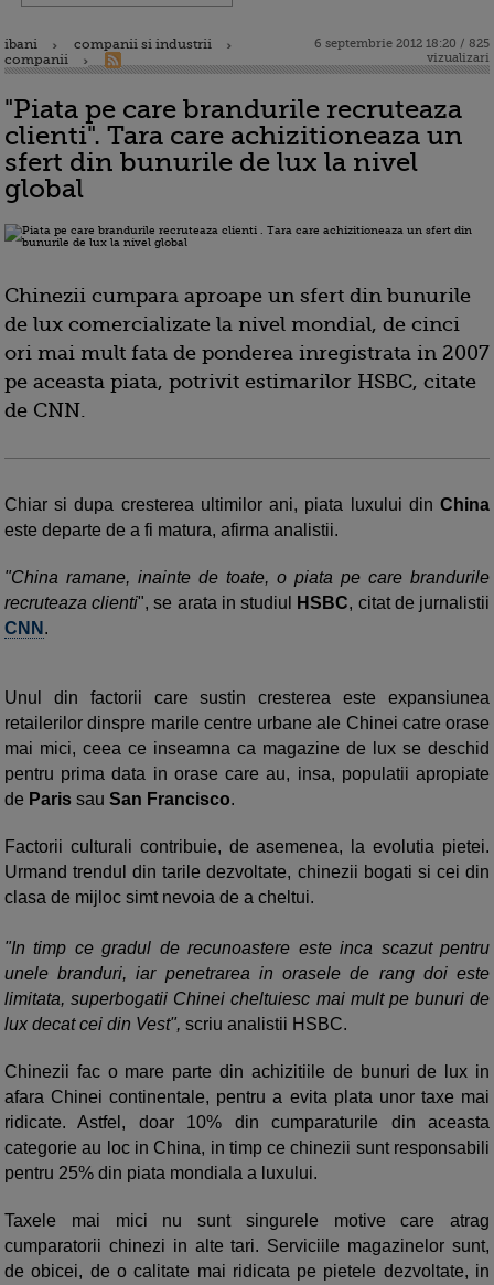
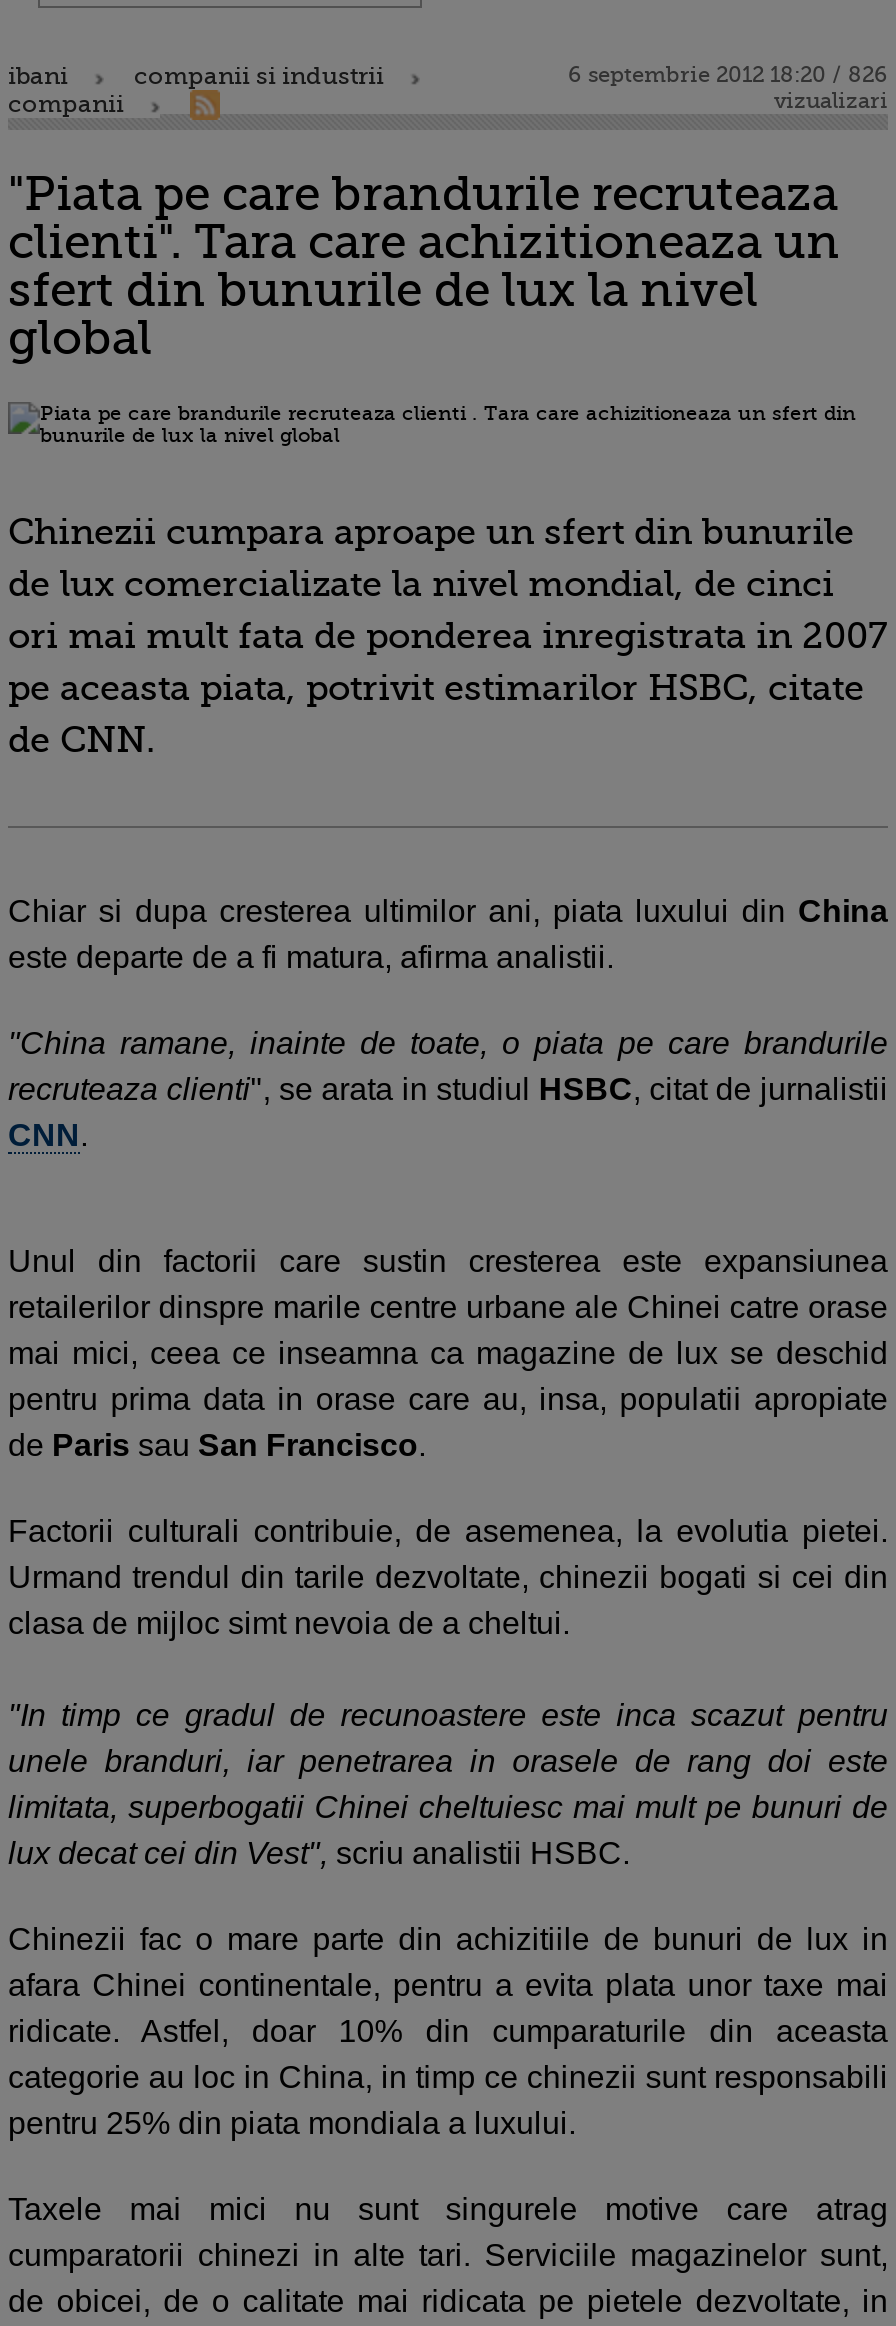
- 6 septembrie 2012 18:20 / 825
+ 6 septembrie 2012 18:20 / 826
